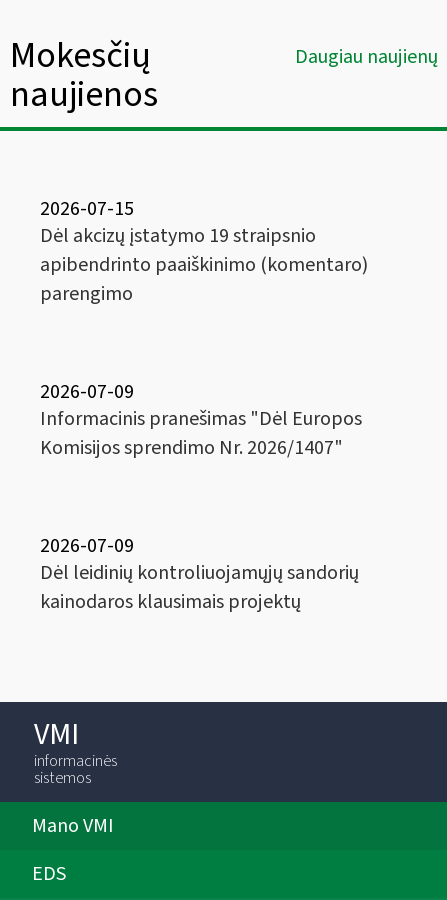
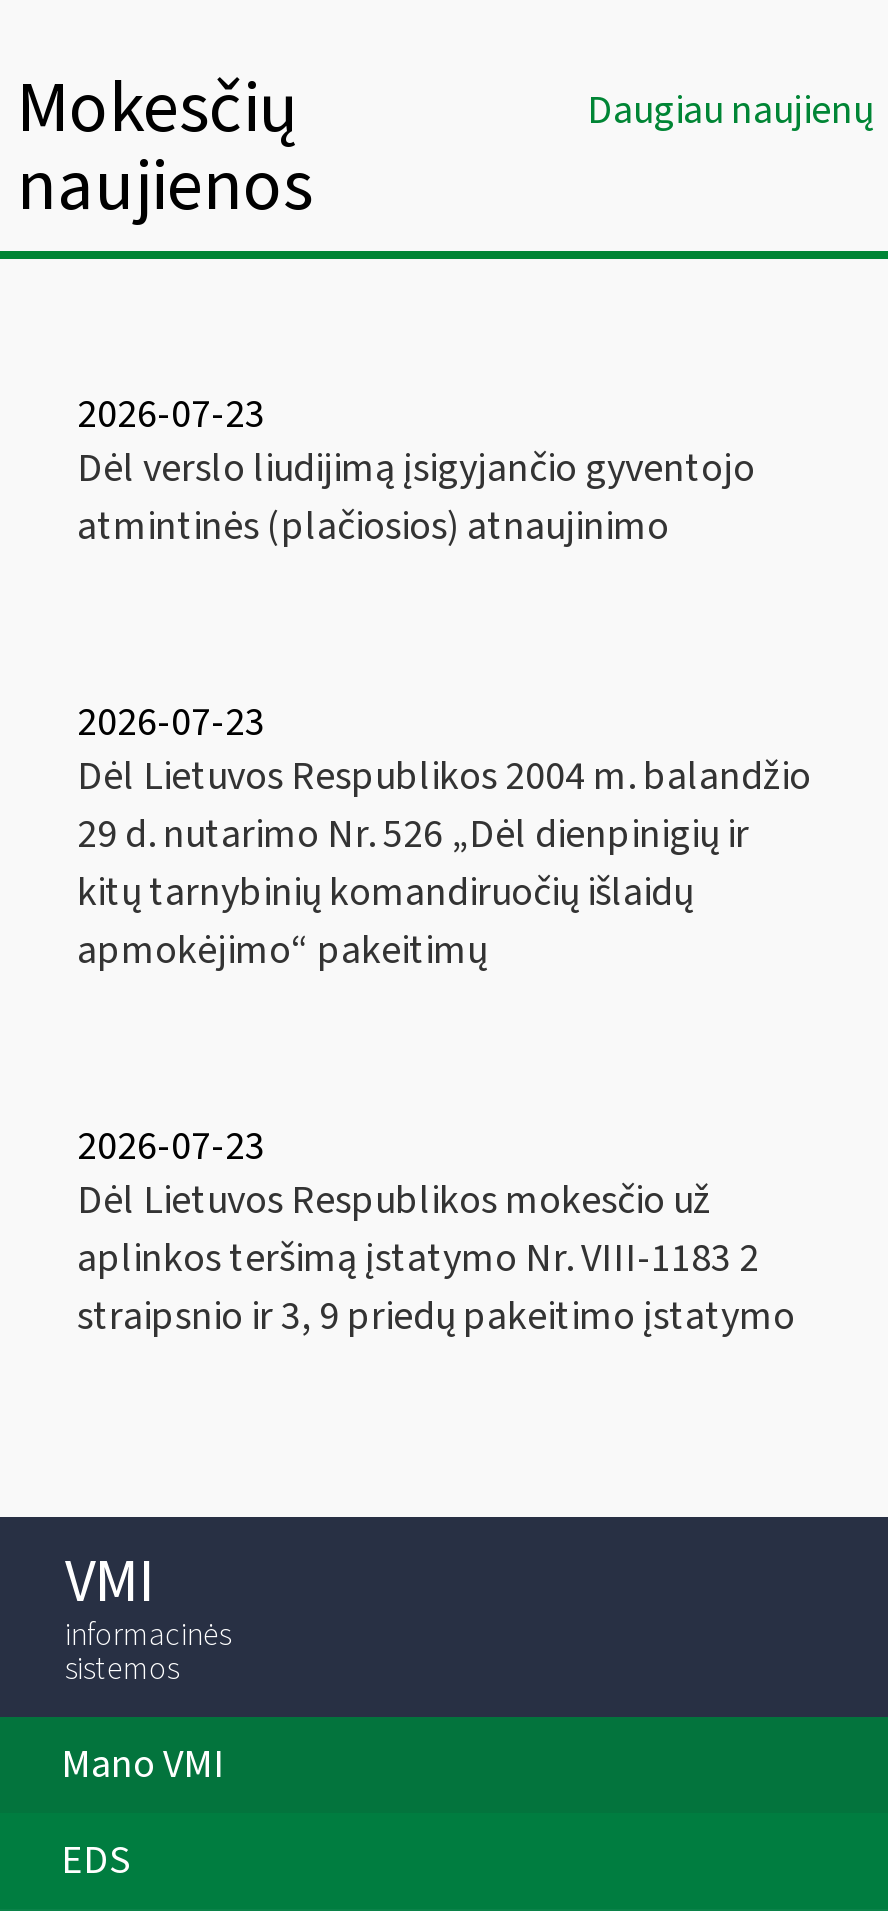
- 2026-07-15
- Dėl akcizų įstatymo 19 straipsnio
- apibendrinto paaiškinimo (komentaro)
- parengimo
+ 2026-07-23
+ Dėl verslo liudijimą įsigyjančio gyventojo
+ atmintinės (plačiosios) atnaujinimo

- 2026-07-09
- Informacinis pranešimas "Dėl Europos
- Komisijos sprendimo Nr. 2026/1407"
+ 2026-07-23
+ Dėl Lietuvos Respublikos 2004 m. balandžio
+ 29 d. nutarimo Nr. 526 „Dėl dienpinigių ir
+ kitų tarnybinių komandiruočių išlaidų
+ apmokėjimo“ pakeitimų

- 2026-07-09
- Dėl leidinių kontroliuojamųjų sandorių
- kainodaros klausimais projektų
+ 2026-07-23
+ Dėl Lietuvos Respublikos mokesčio už
+ aplinkos teršimą įstatymo Nr. VIII-1183 2
+ straipsnio ir 3, 9 priedų pakeitimo įstatymo
